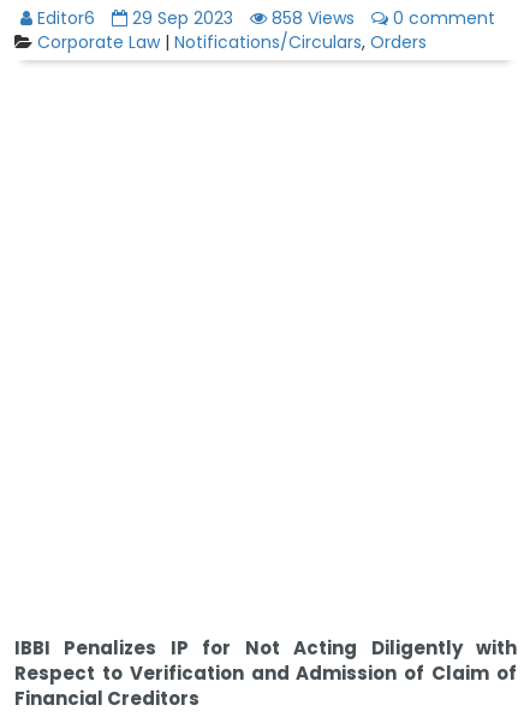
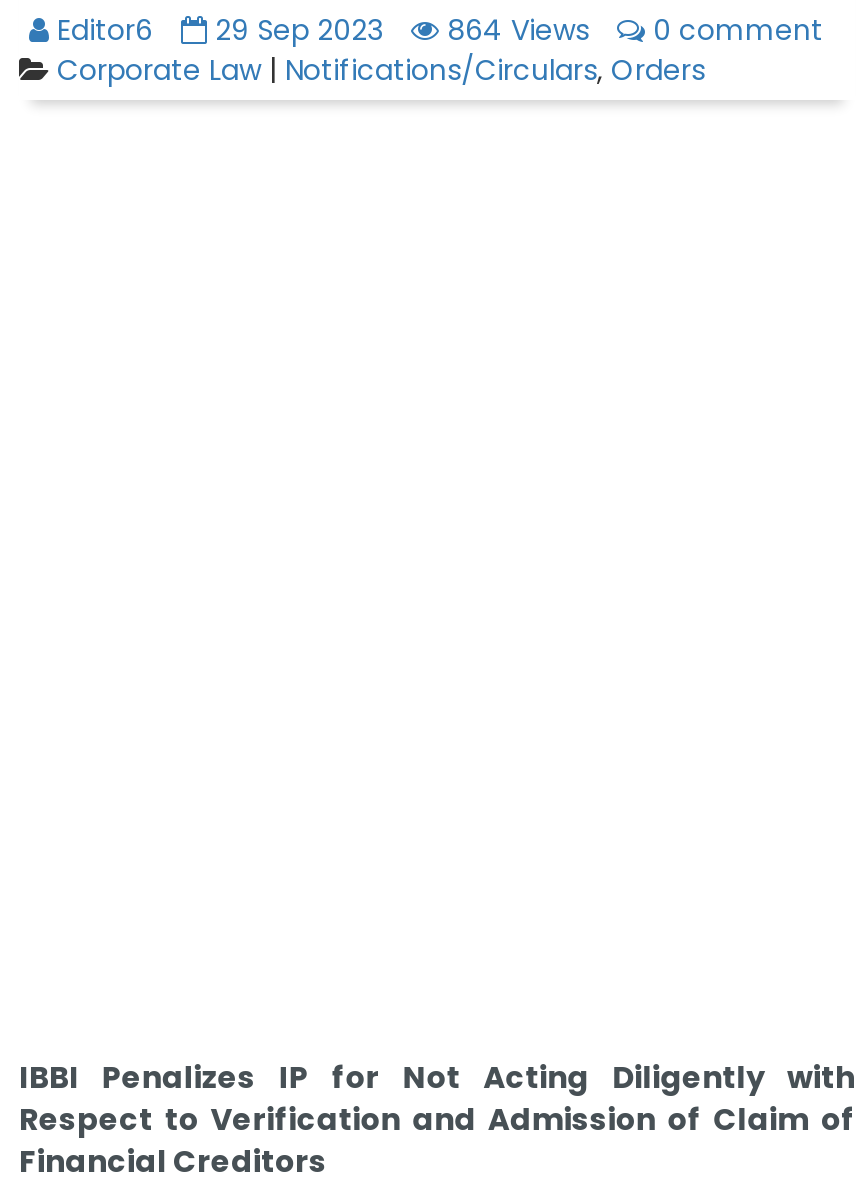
- Editor6 29 Sep 2023 858 Views 0 comment
+ Editor6 29 Sep 2023 864 Views 0 comment
